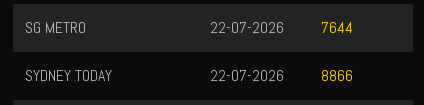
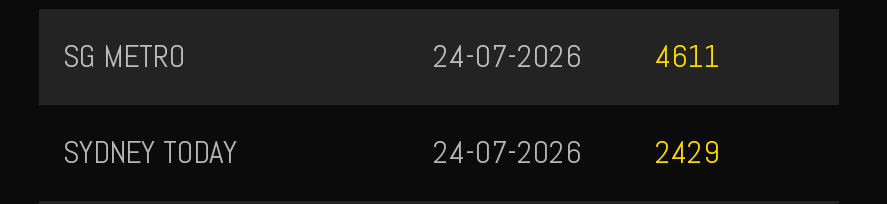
- 22-07-2026
+ 24-07-2026

- 7644
+ 4611

- 22-07-2026
+ 24-07-2026

- 8866
+ 2429
